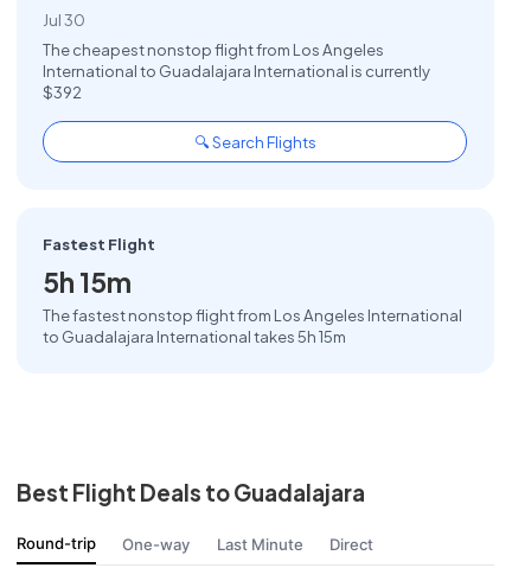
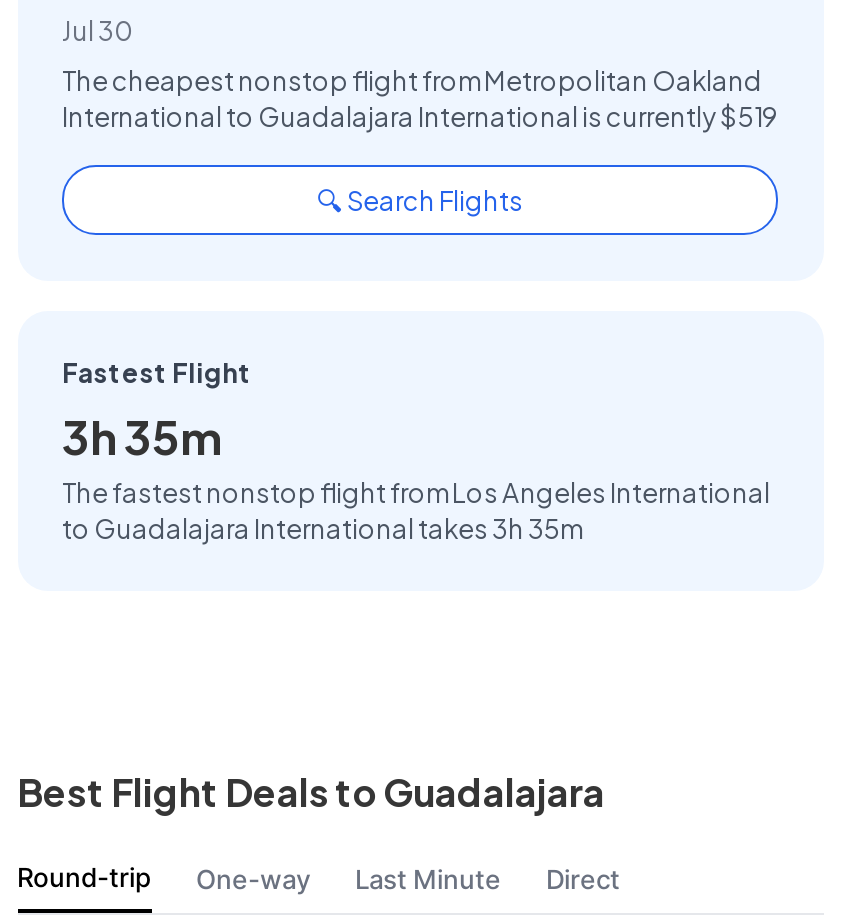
- The cheapest nonstop flight from Los Angeles
- International to Guadalajara International is currently
- $392
+ The cheapest nonstop flight from Metropolitan Oakland
+ International to Guadalajara International is currently $519

- 5h 15m
+ 3h 35m

- to Guadalajara International takes 5h 15m
+ to Guadalajara International takes 3h 35m
